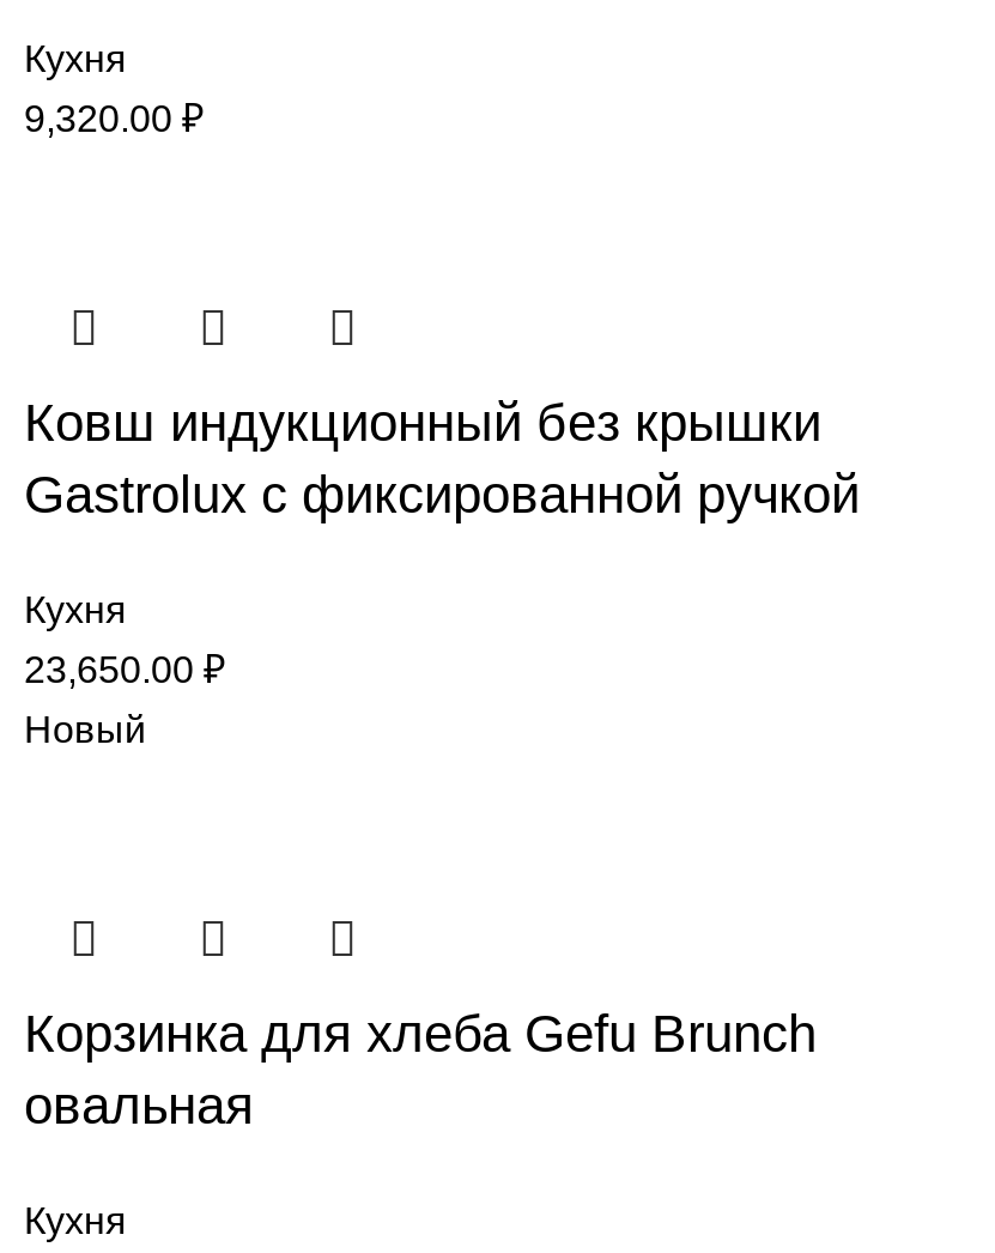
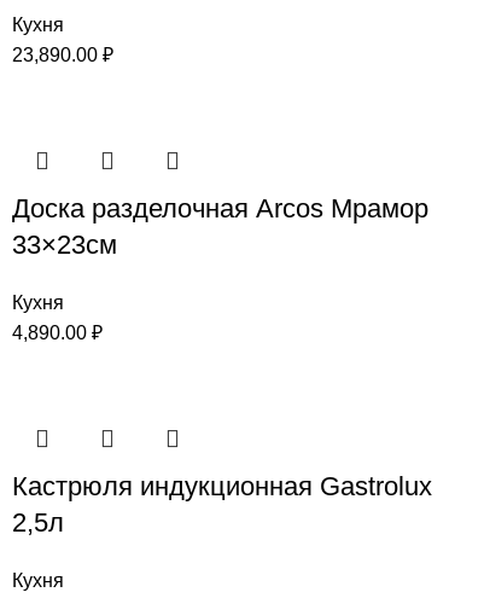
- 9,320.00 ₽
+ 23,890.00 ₽

- Ковш индукционный без крышки
- Gastrolux с фиксированной ручкой
+ Доска разделочная Arcos Мрамор
+ 33×23см

- 23,650.00 ₽
- Новый
+ 4,890.00 ₽

- Корзинка для хлеба Gefu Brunch
- овальная
+ Кастрюля индукционная Gastrolux
+ 2,5л
